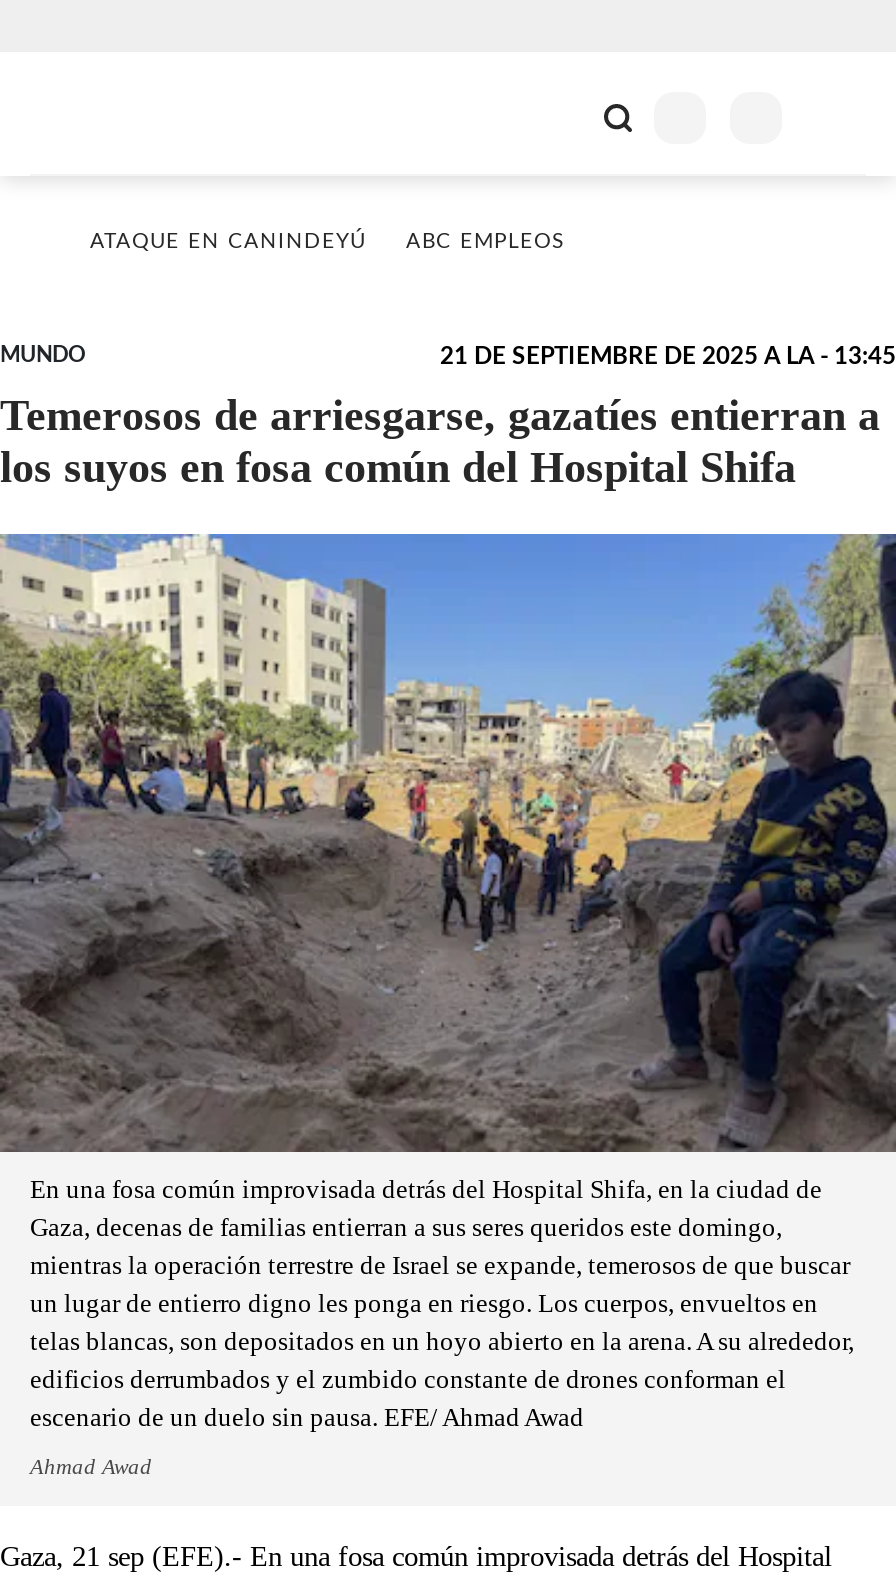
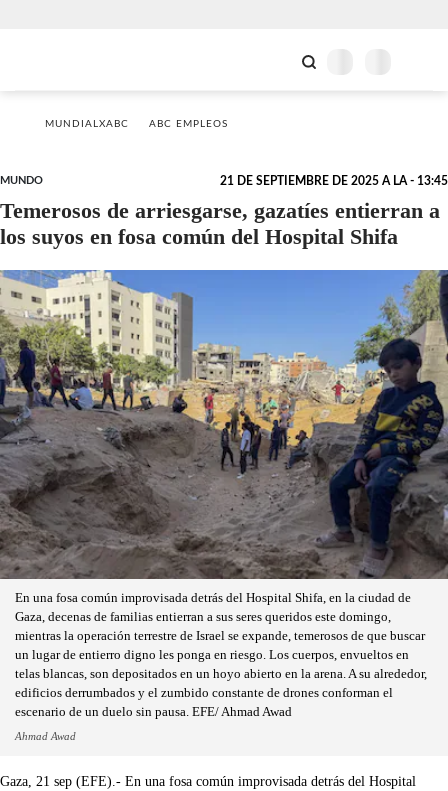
- ATAQUE EN CANINDEYÚ
+ MUNDIALXABC
